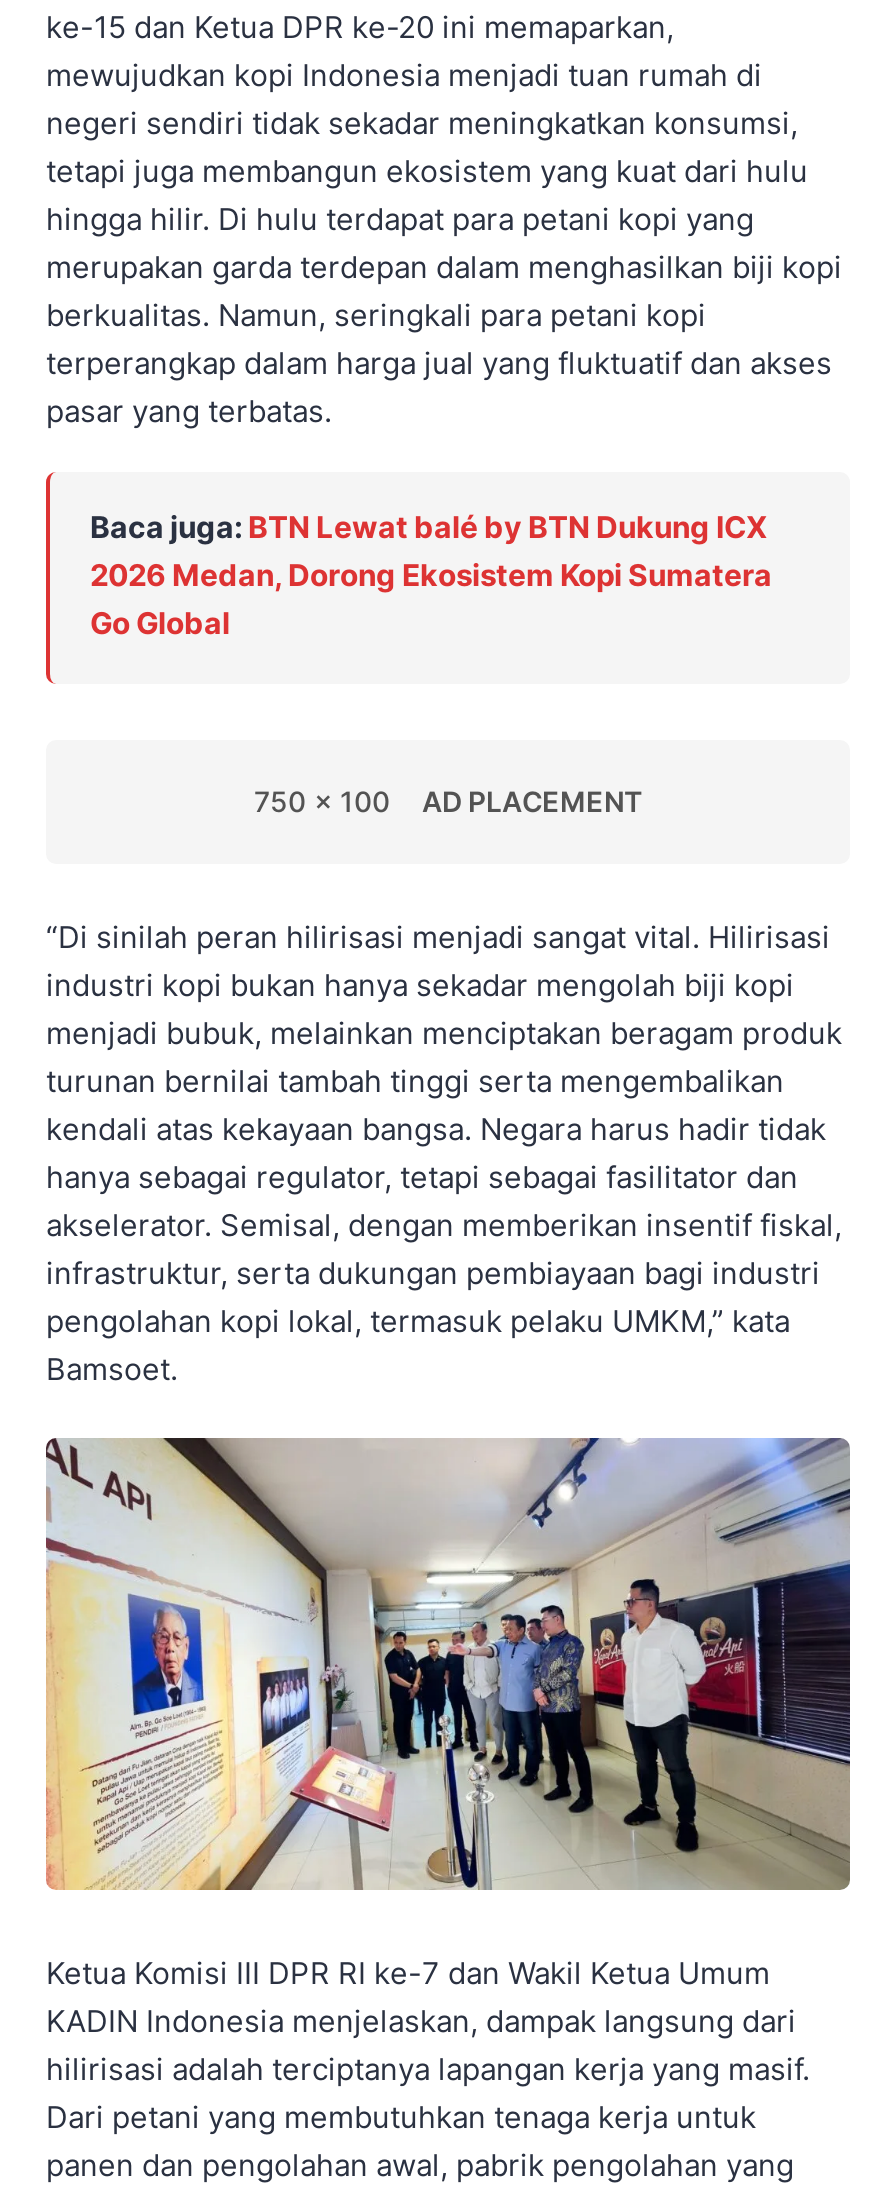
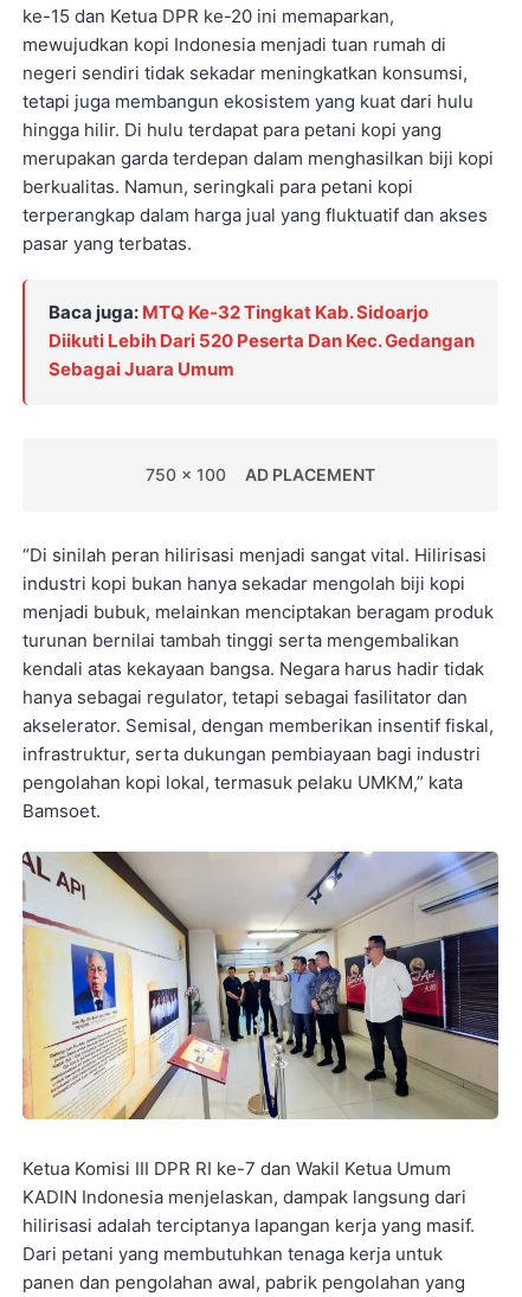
- Baca juga: BTN Lewat balé by BTN Dukung ICX
- 2026 Medan, Dorong Ekosistem Kopi Sumatera
- Go Global
+ Baca juga: MTQ Ke-32 Tingkat Kab. Sidoarjo
+ Diikuti Lebih Dari 520 Peserta Dan Kec. Gedangan
+ Sebagai Juara Umum
